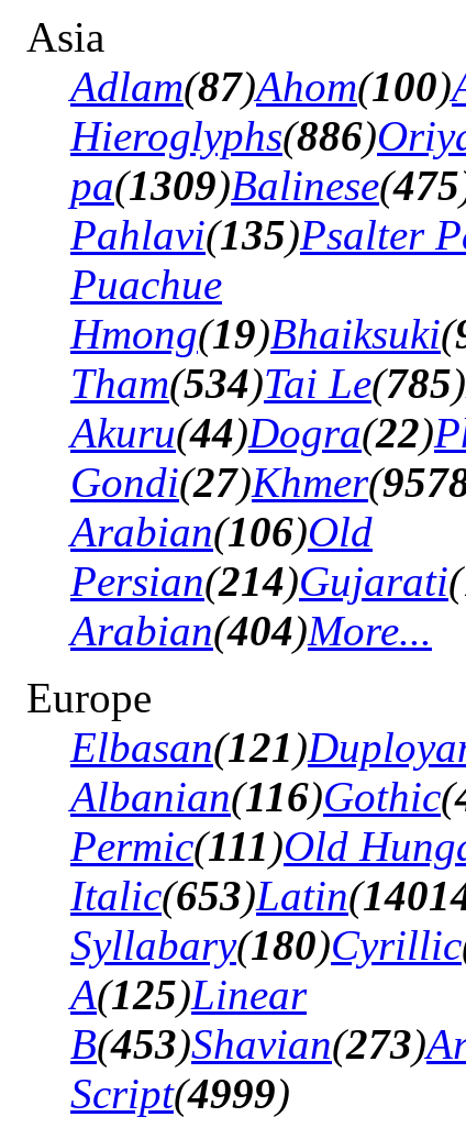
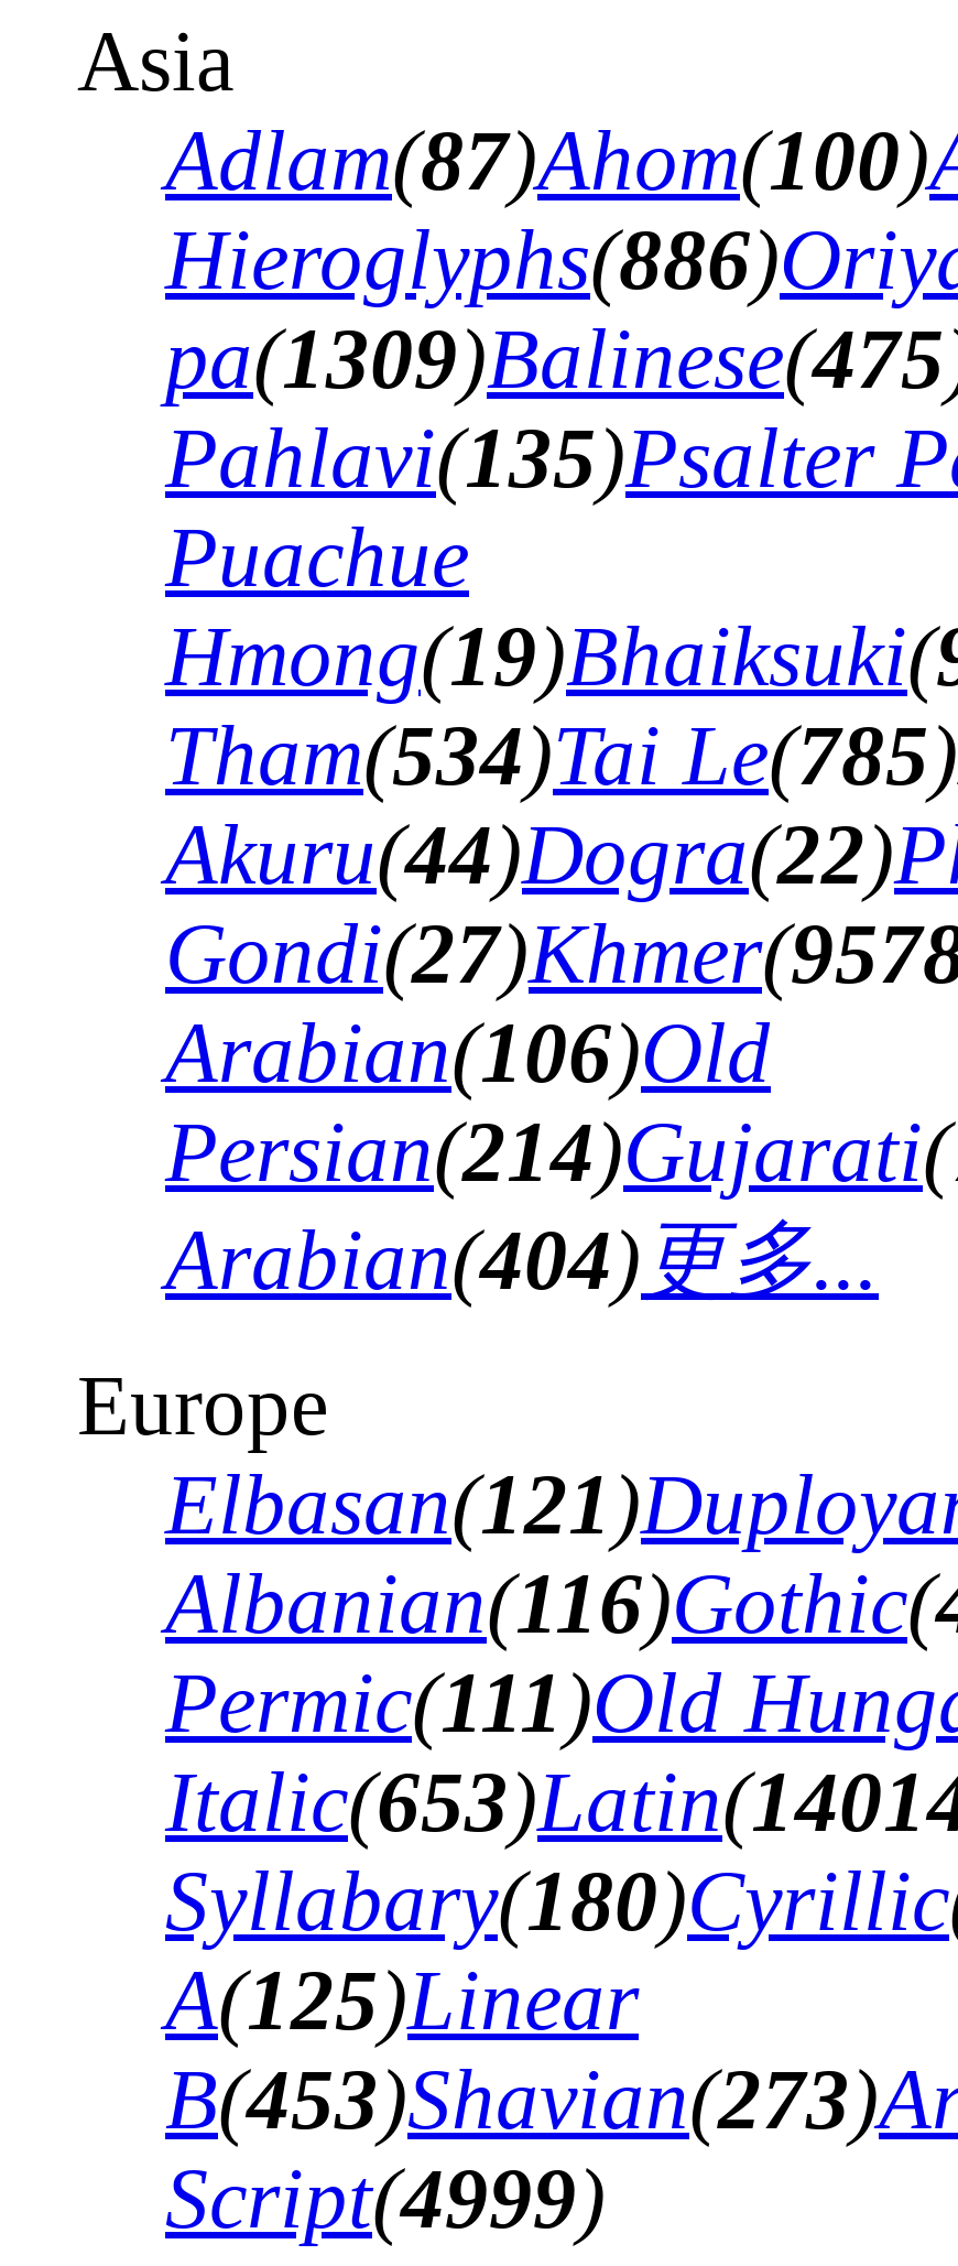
- Arabian(404)More...
+ Arabian(404)更多...
